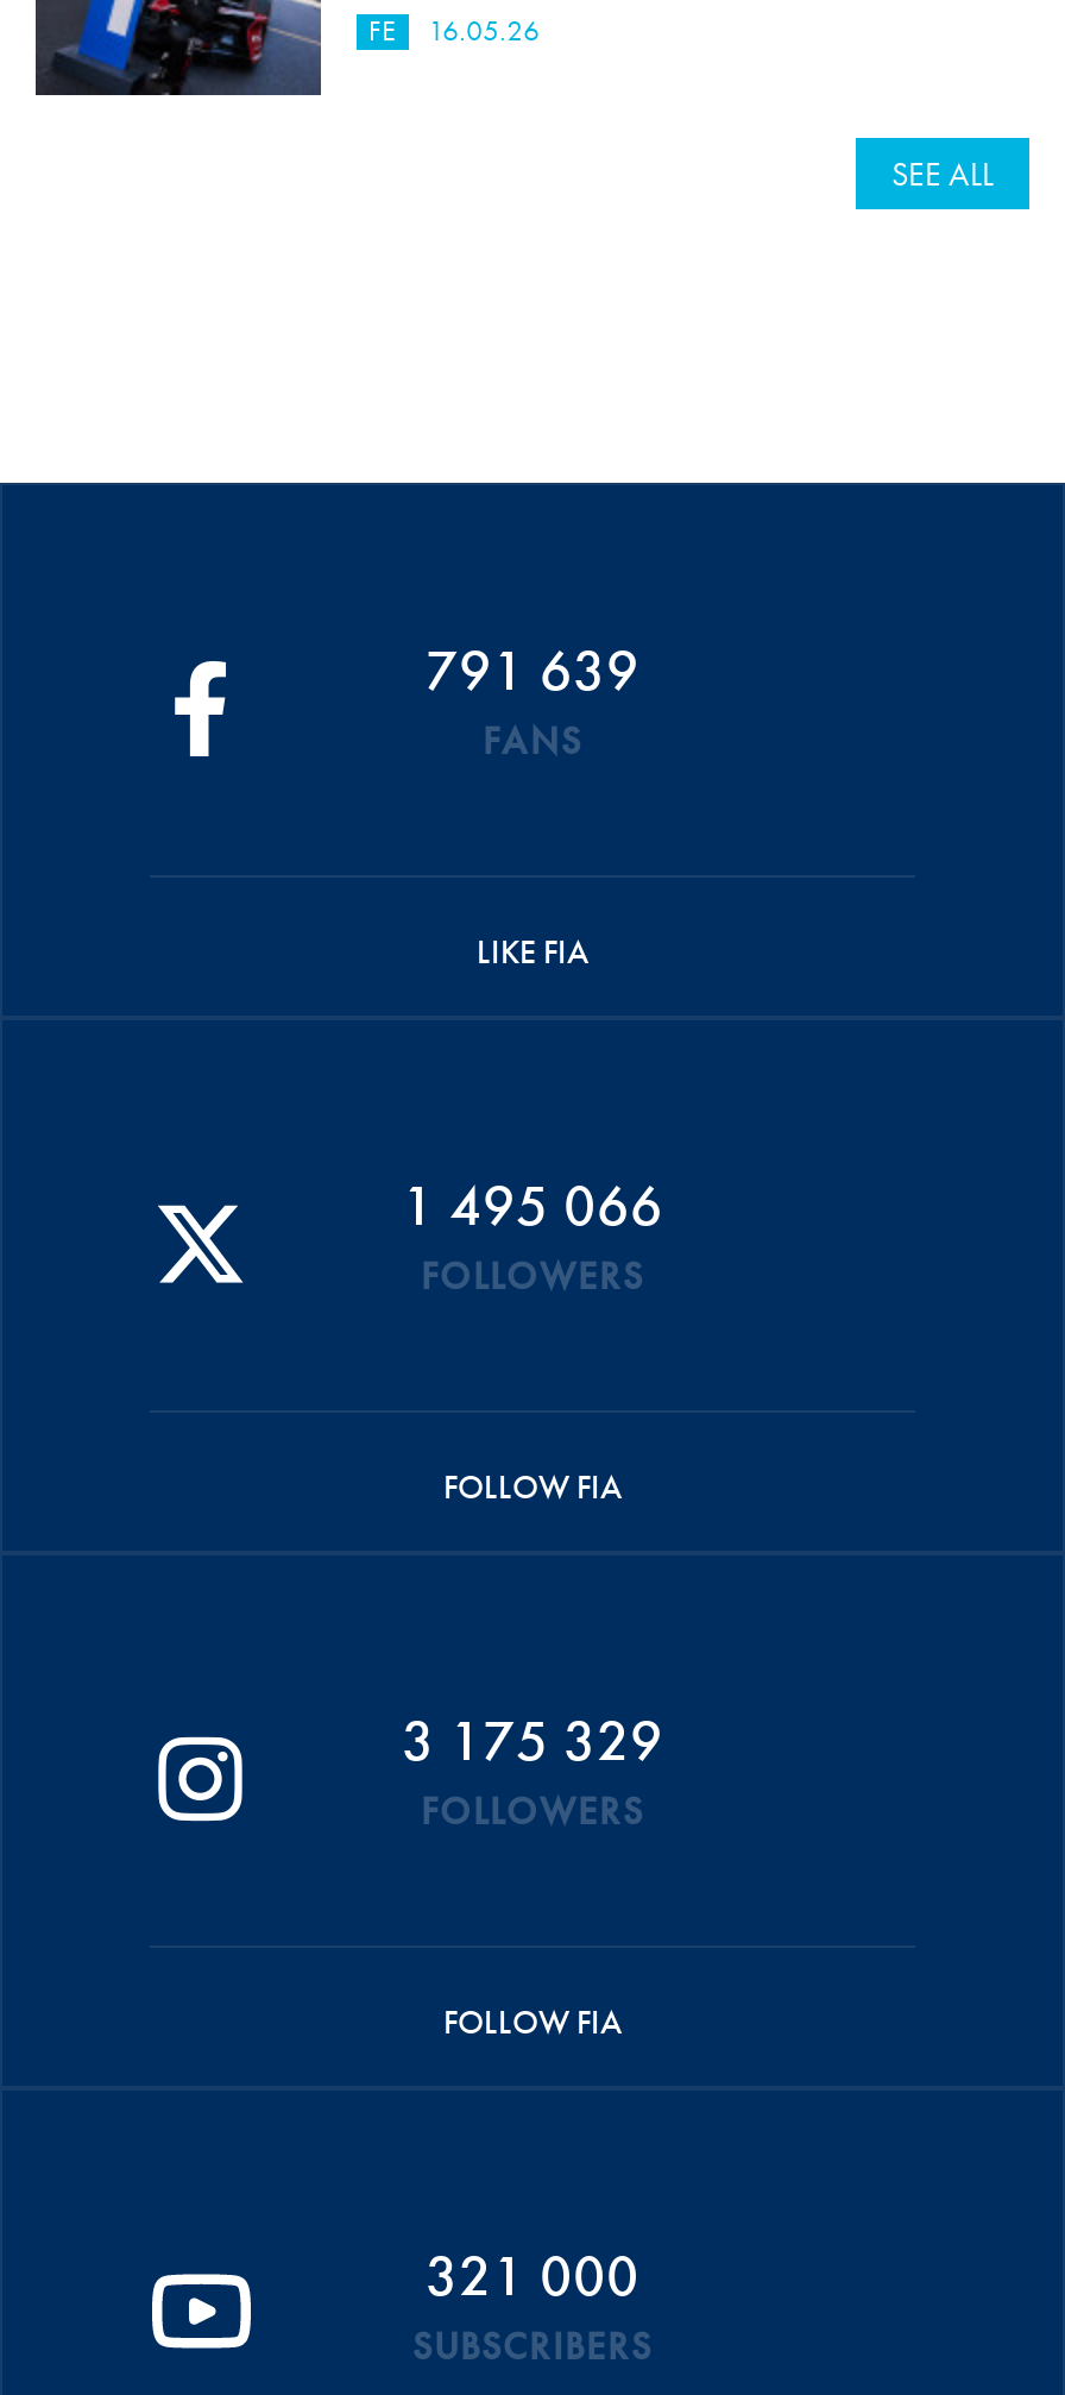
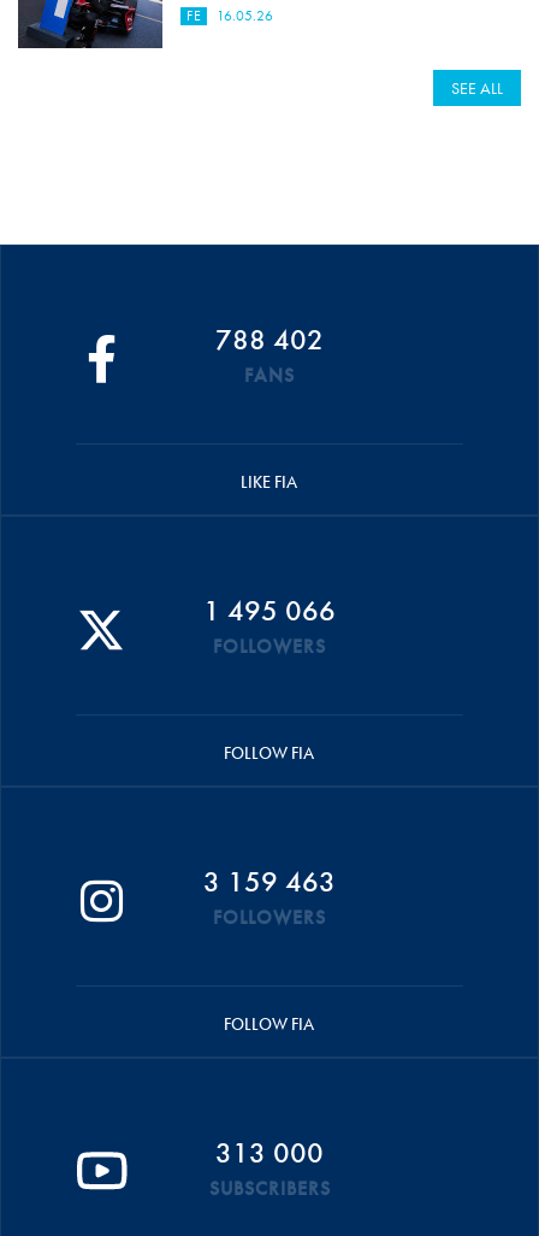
- 791 639
+ 788 402

- 3 175 329
+ 3 159 463

- 321 000
+ 313 000
